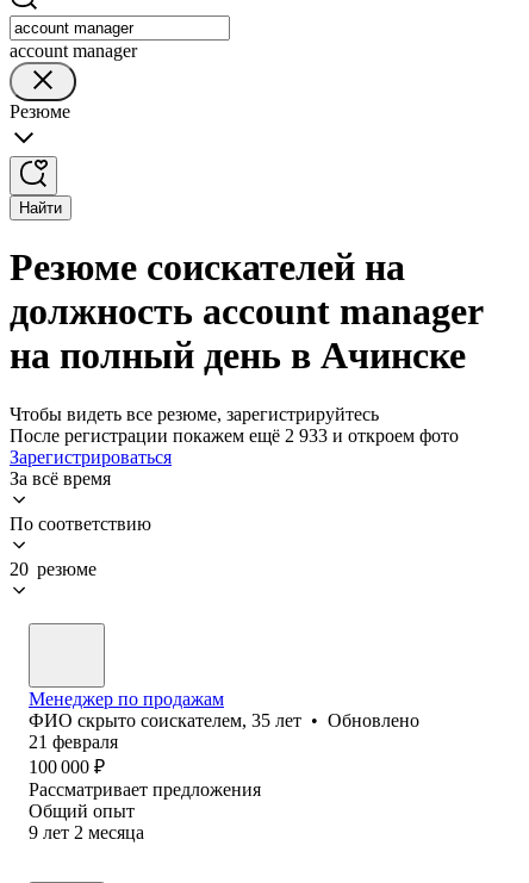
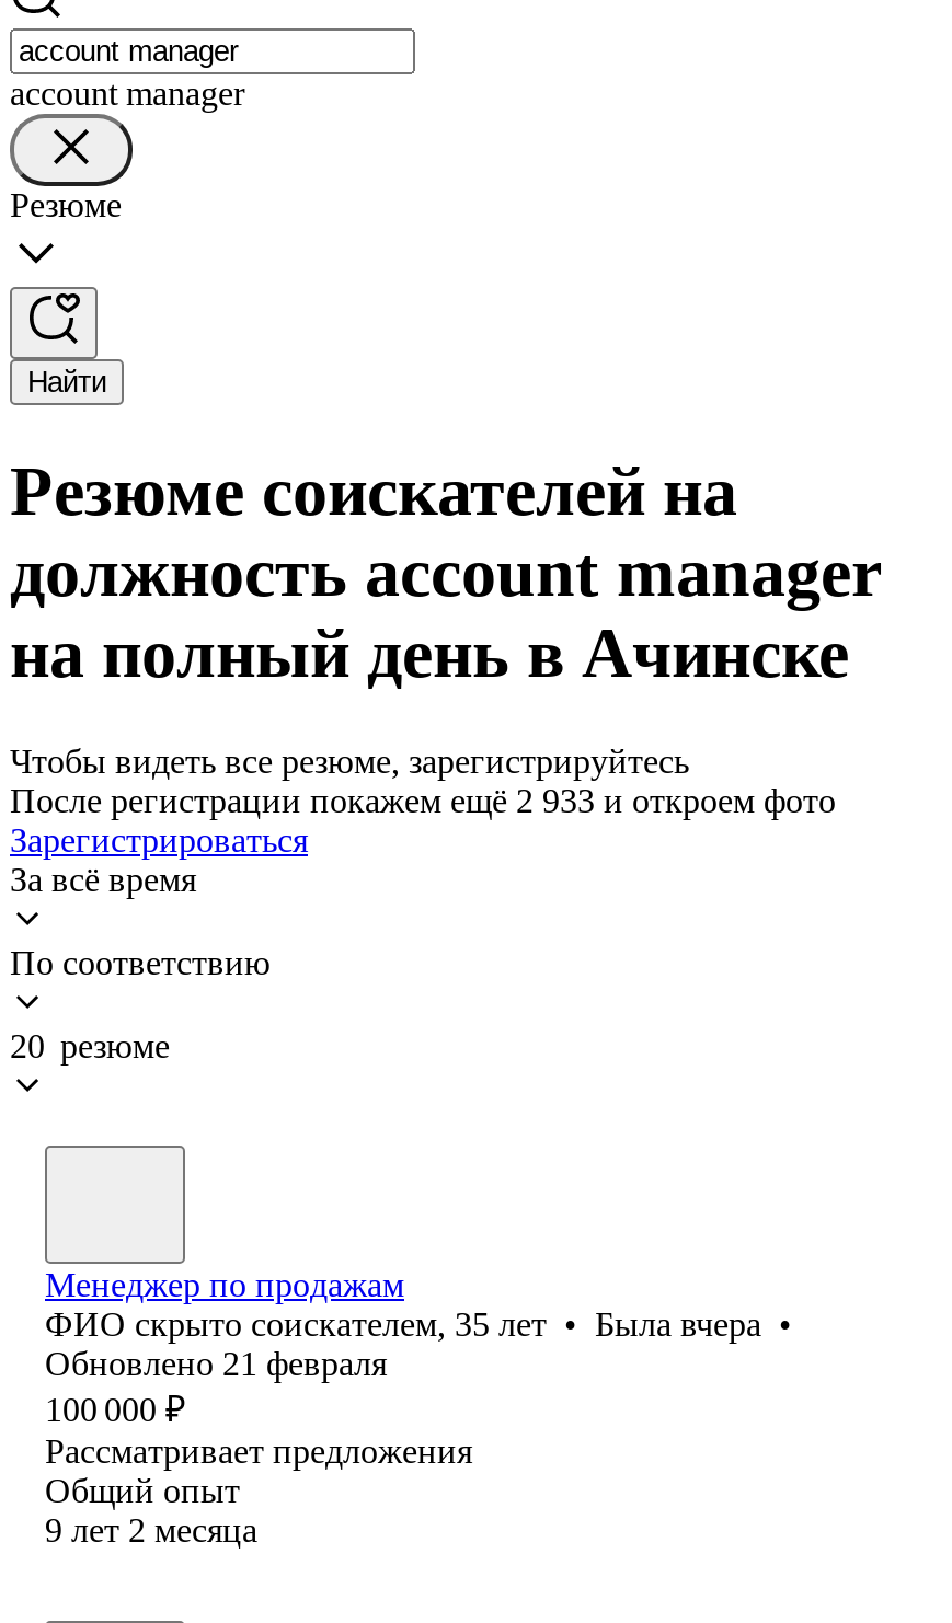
- ФИО скрыто соискателем, 35 лет • Обновлено
- 21 февраля
+ ФИО скрыто соискателем, 35 лет • Была вчера •
+ Обновлено 21 февраля
